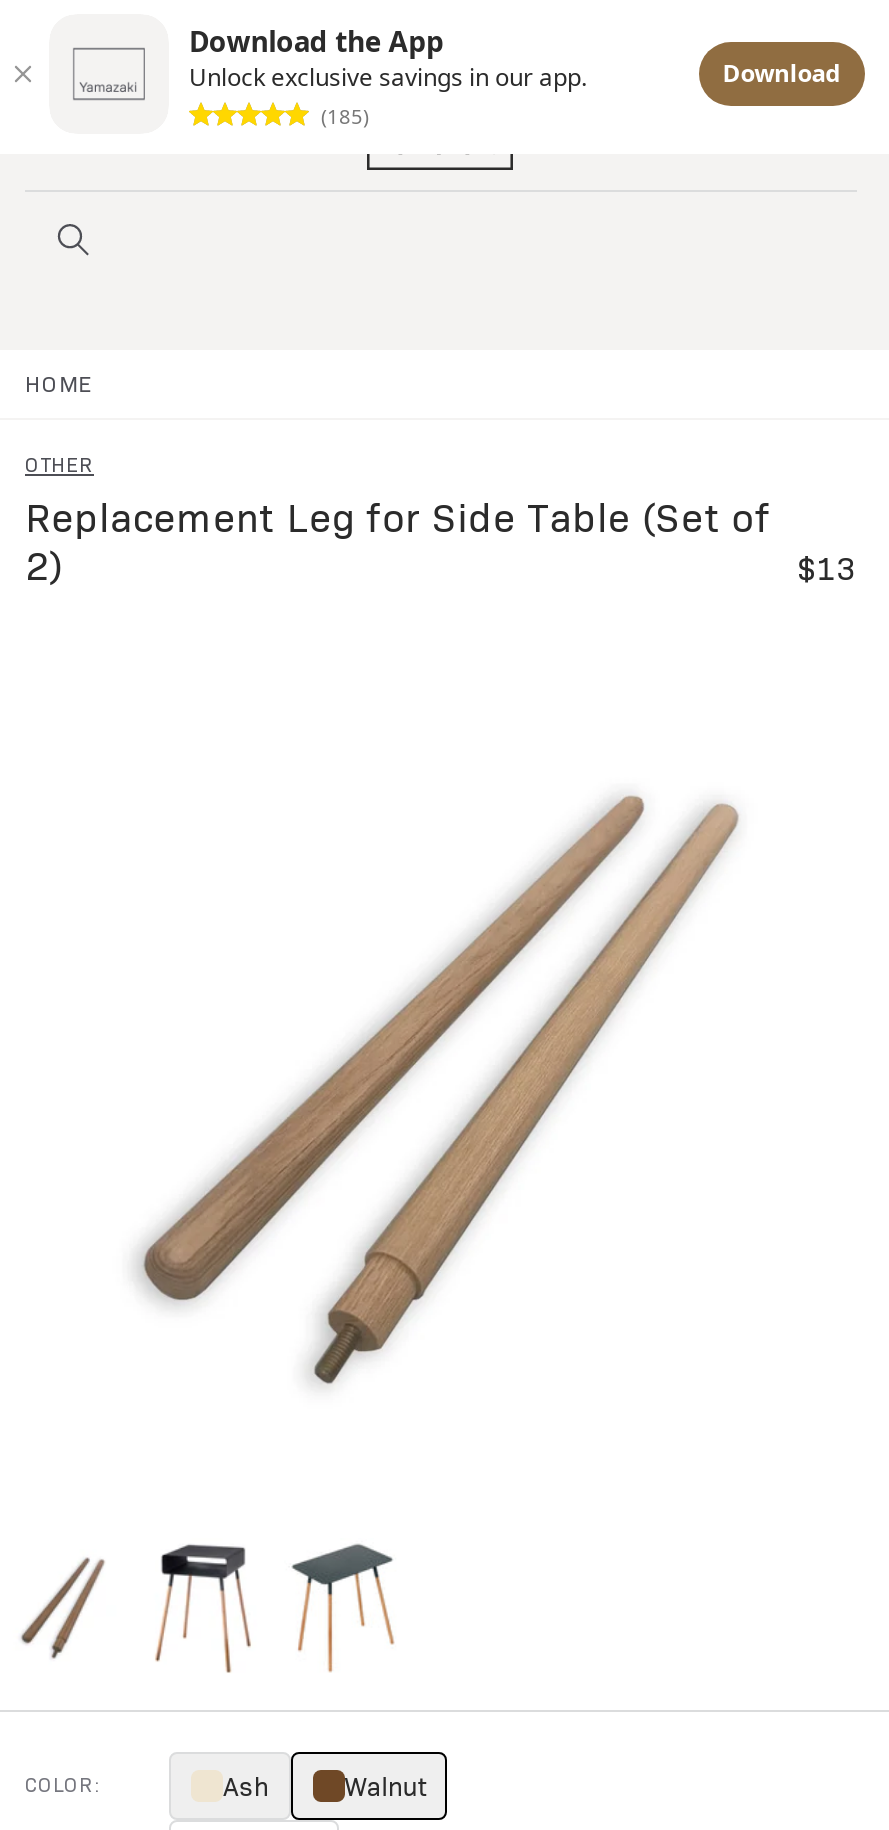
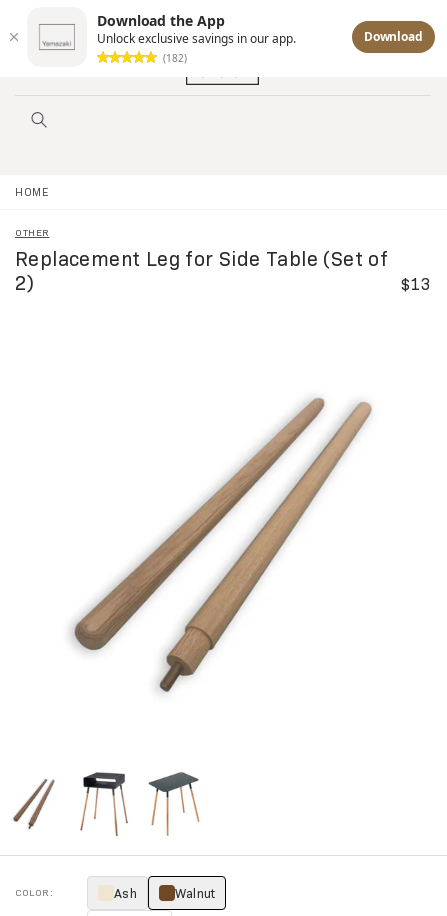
- (185)
+ (182)
